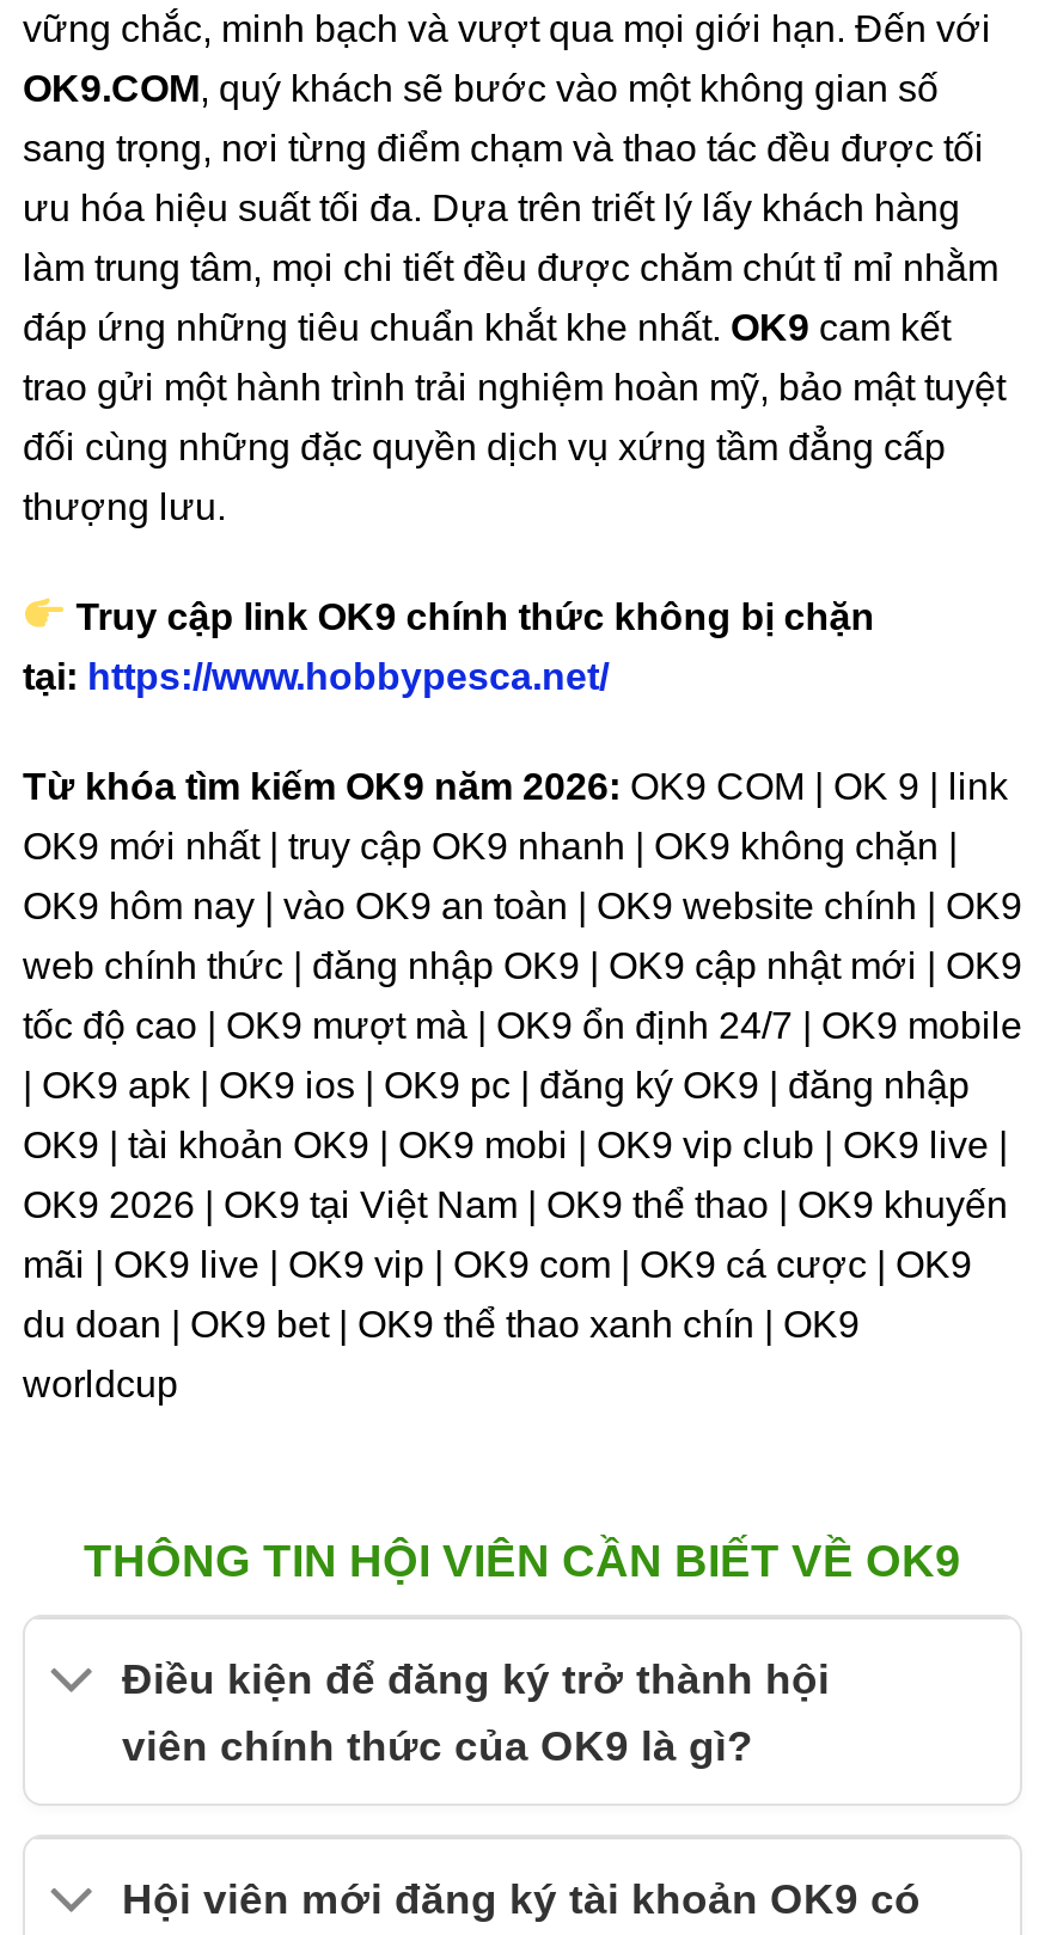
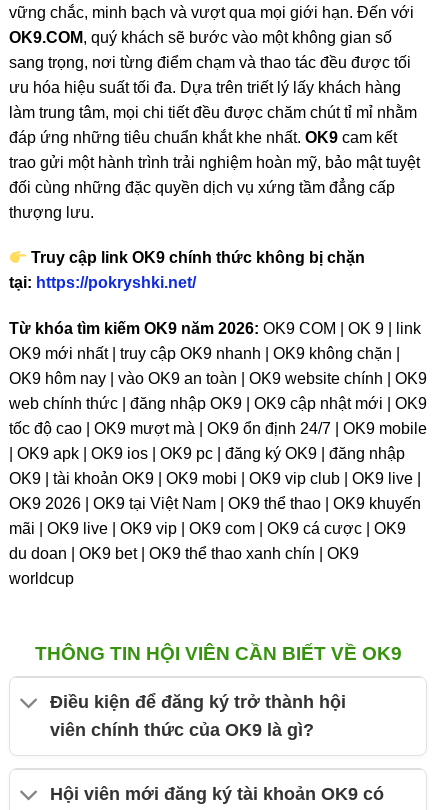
- tại: https://www.hobbypesca.net/
+ tại: https://pokryshki.net/
